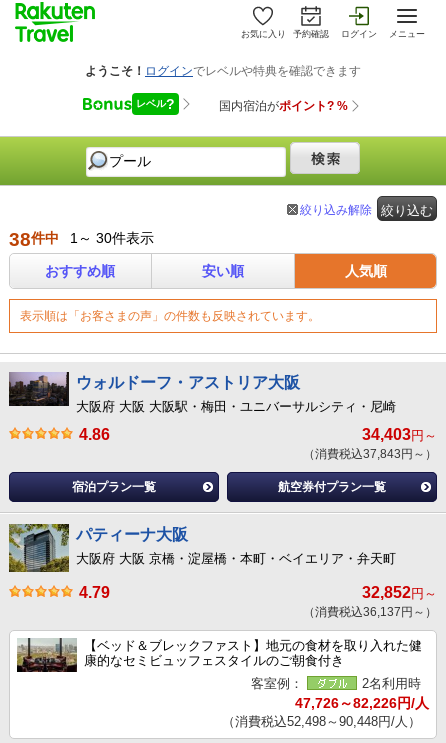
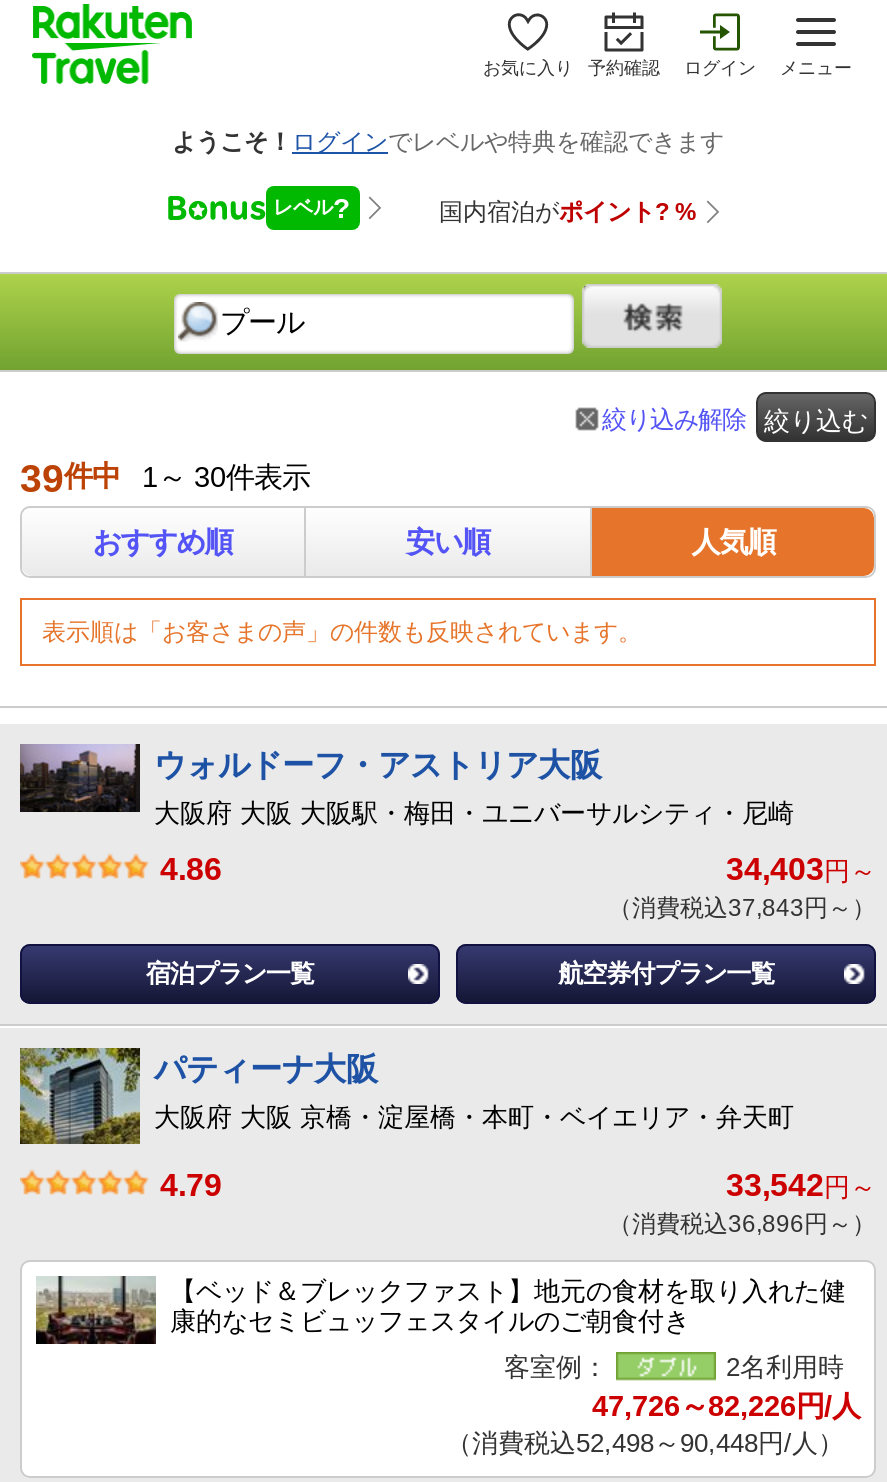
- 38件中 1～ 30件表示
+ 39件中 1～ 30件表示

- 32,852円～
+ 33,542円～

- （消費税込36,137円～）
+ （消費税込36,896円～）
